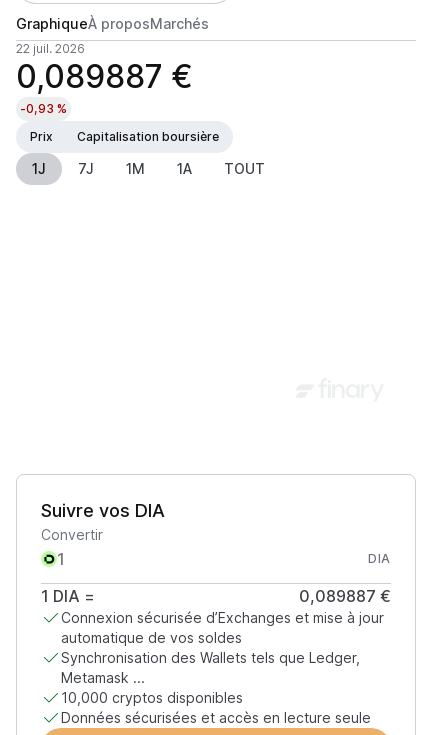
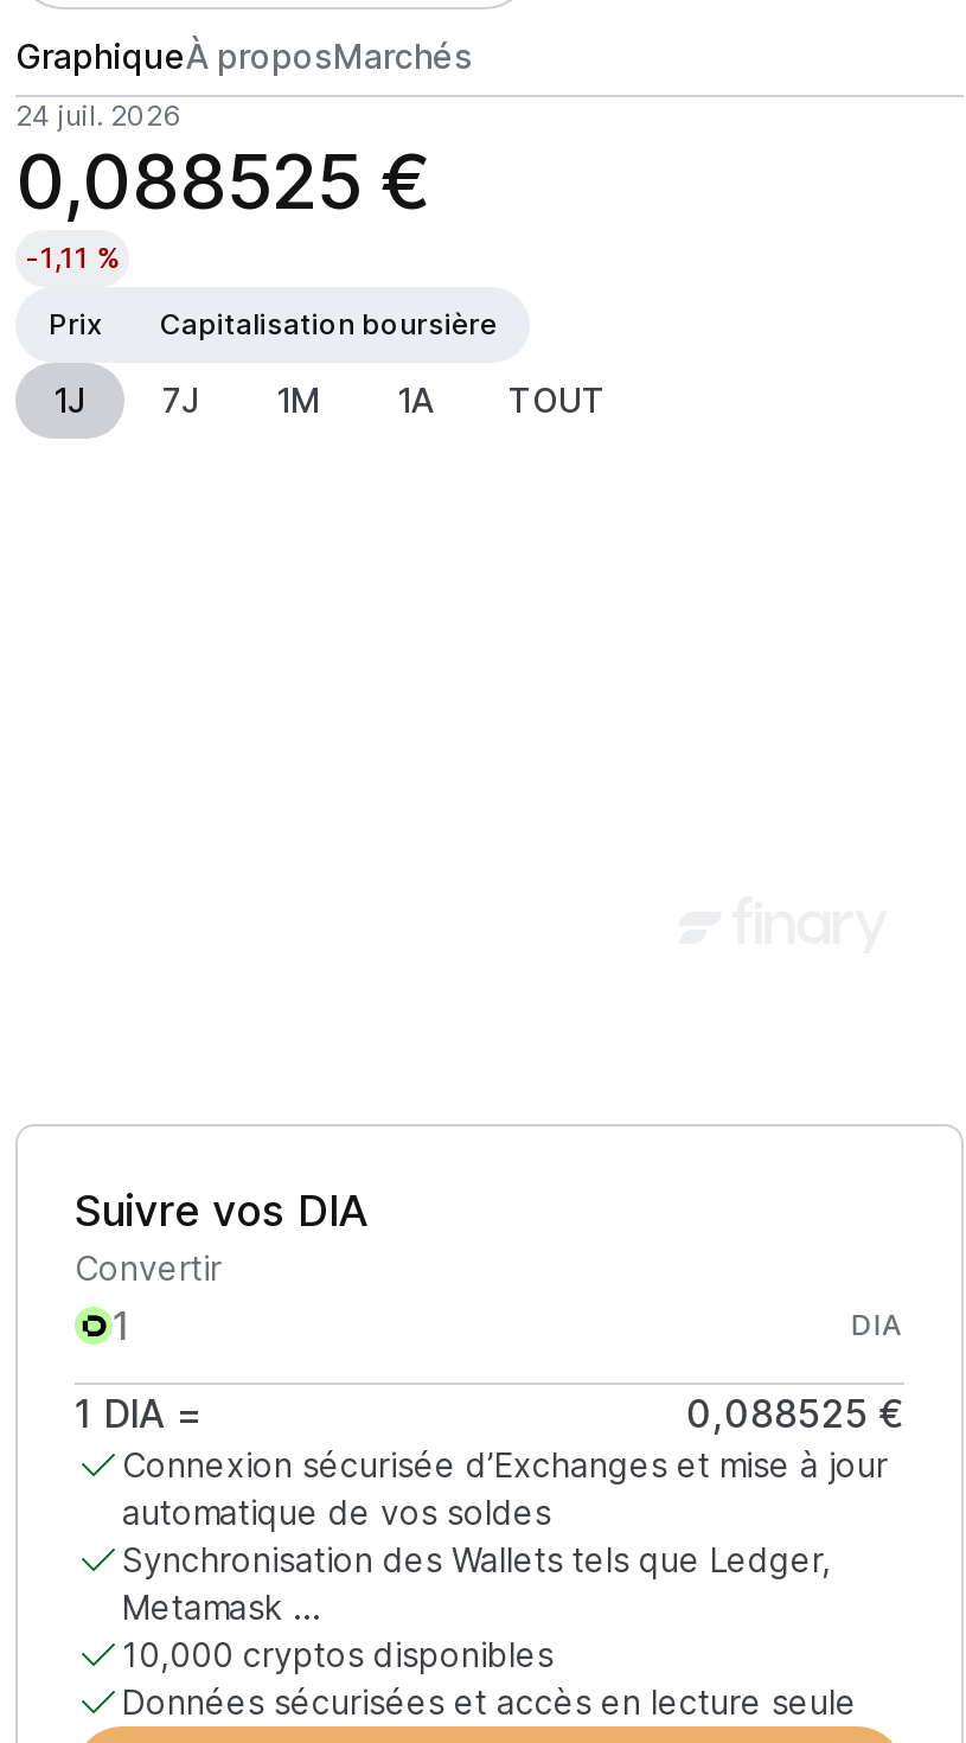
- 22 juil. 2026
+ 24 juil. 2026

- 0,089887 €
+ 0,088525 €

- -0,93 %
+ -1,11 %

- 0,089887 €
+ 0,088525 €
